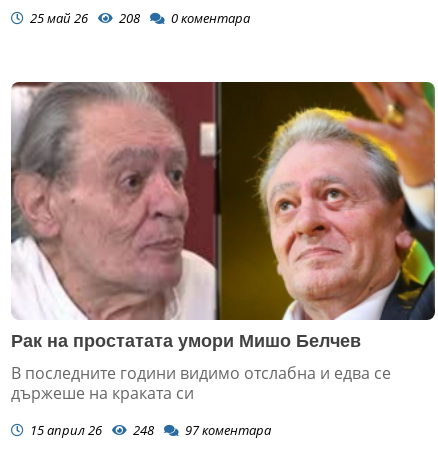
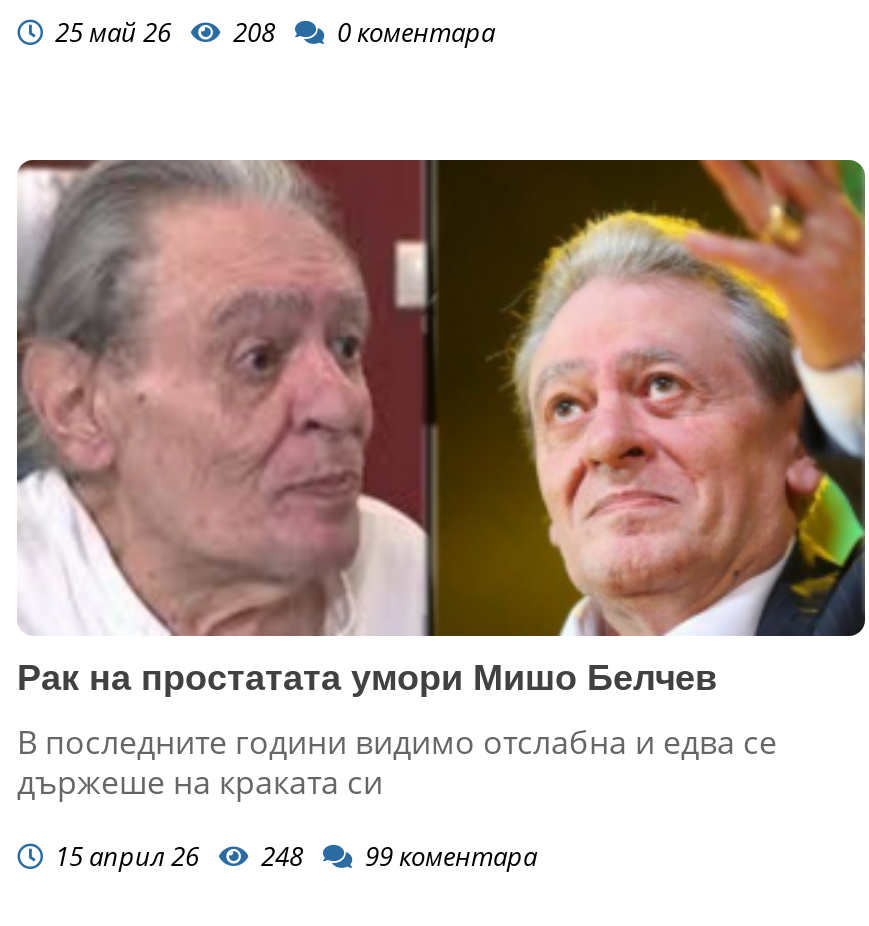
- 15 април 26 248 97 коментара
+ 15 април 26 248 99 коментара
